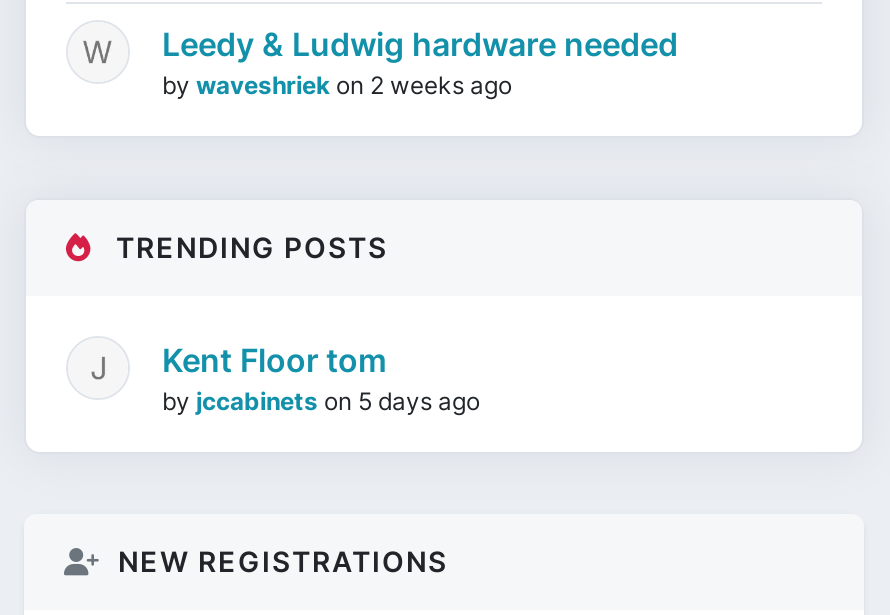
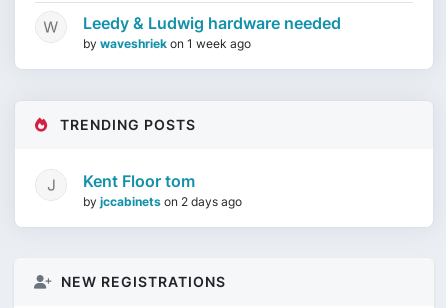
- by waveshriek on 2 weeks ago
+ by waveshriek on 1 week ago

- by jccabinets on 5 days ago
+ by jccabinets on 2 days ago
